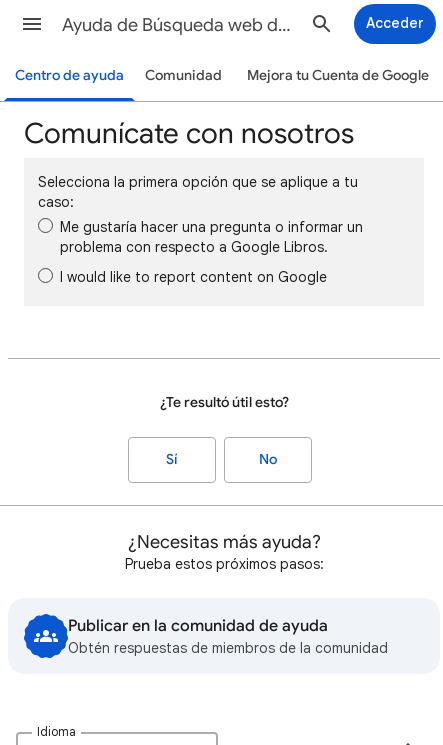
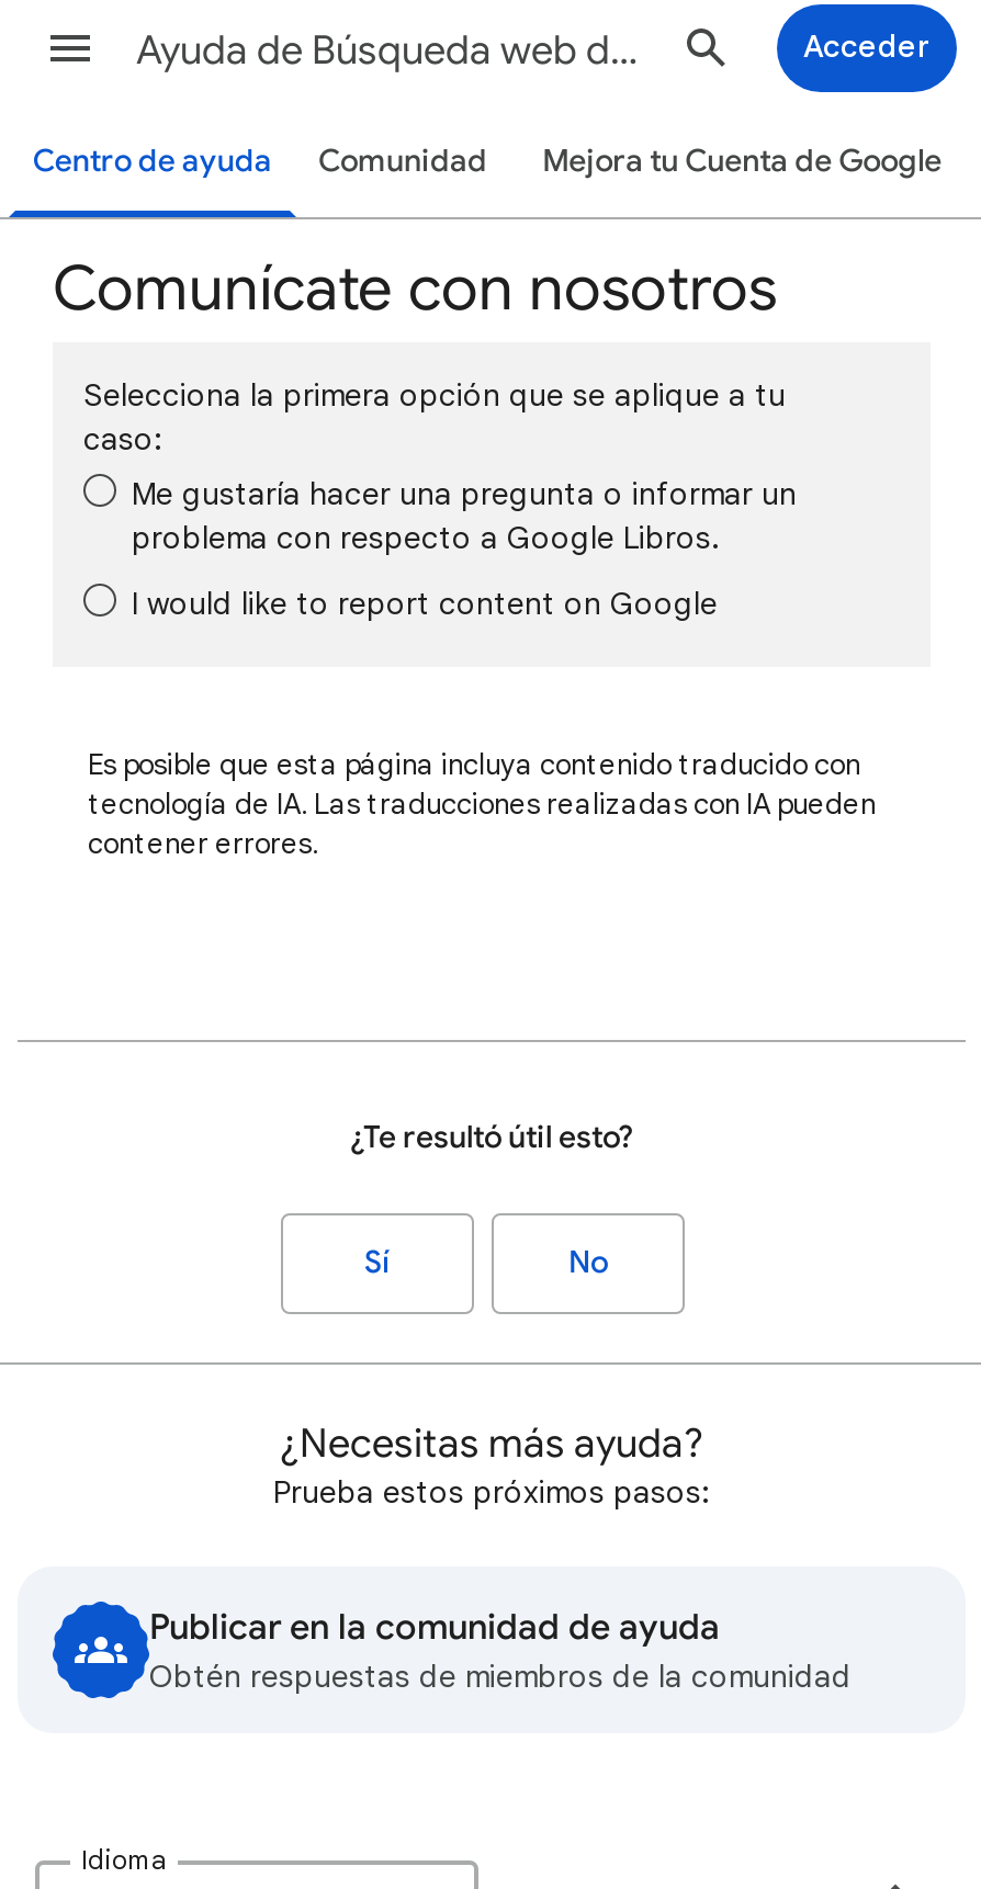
+ Es posible que esta página incluya contenido traducido con
+ tecnología de IA. Las traducciones realizadas con IA pueden
+ contener errores.
